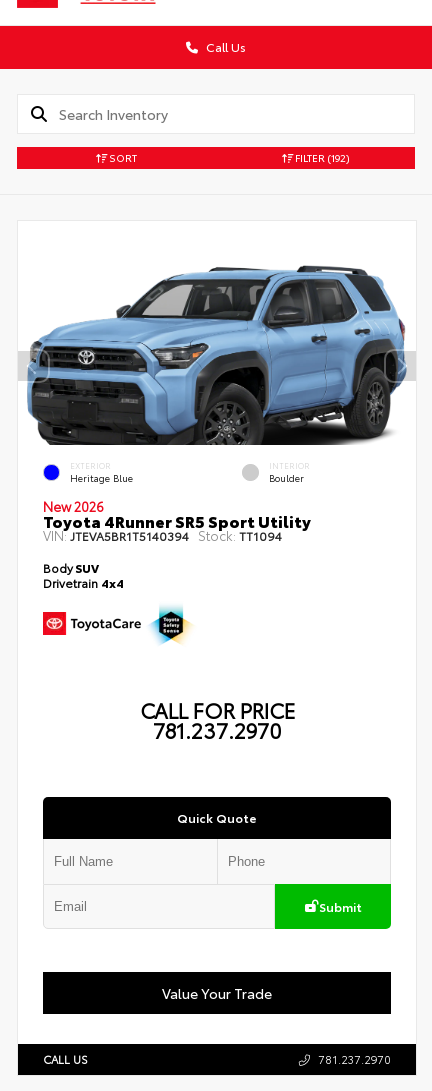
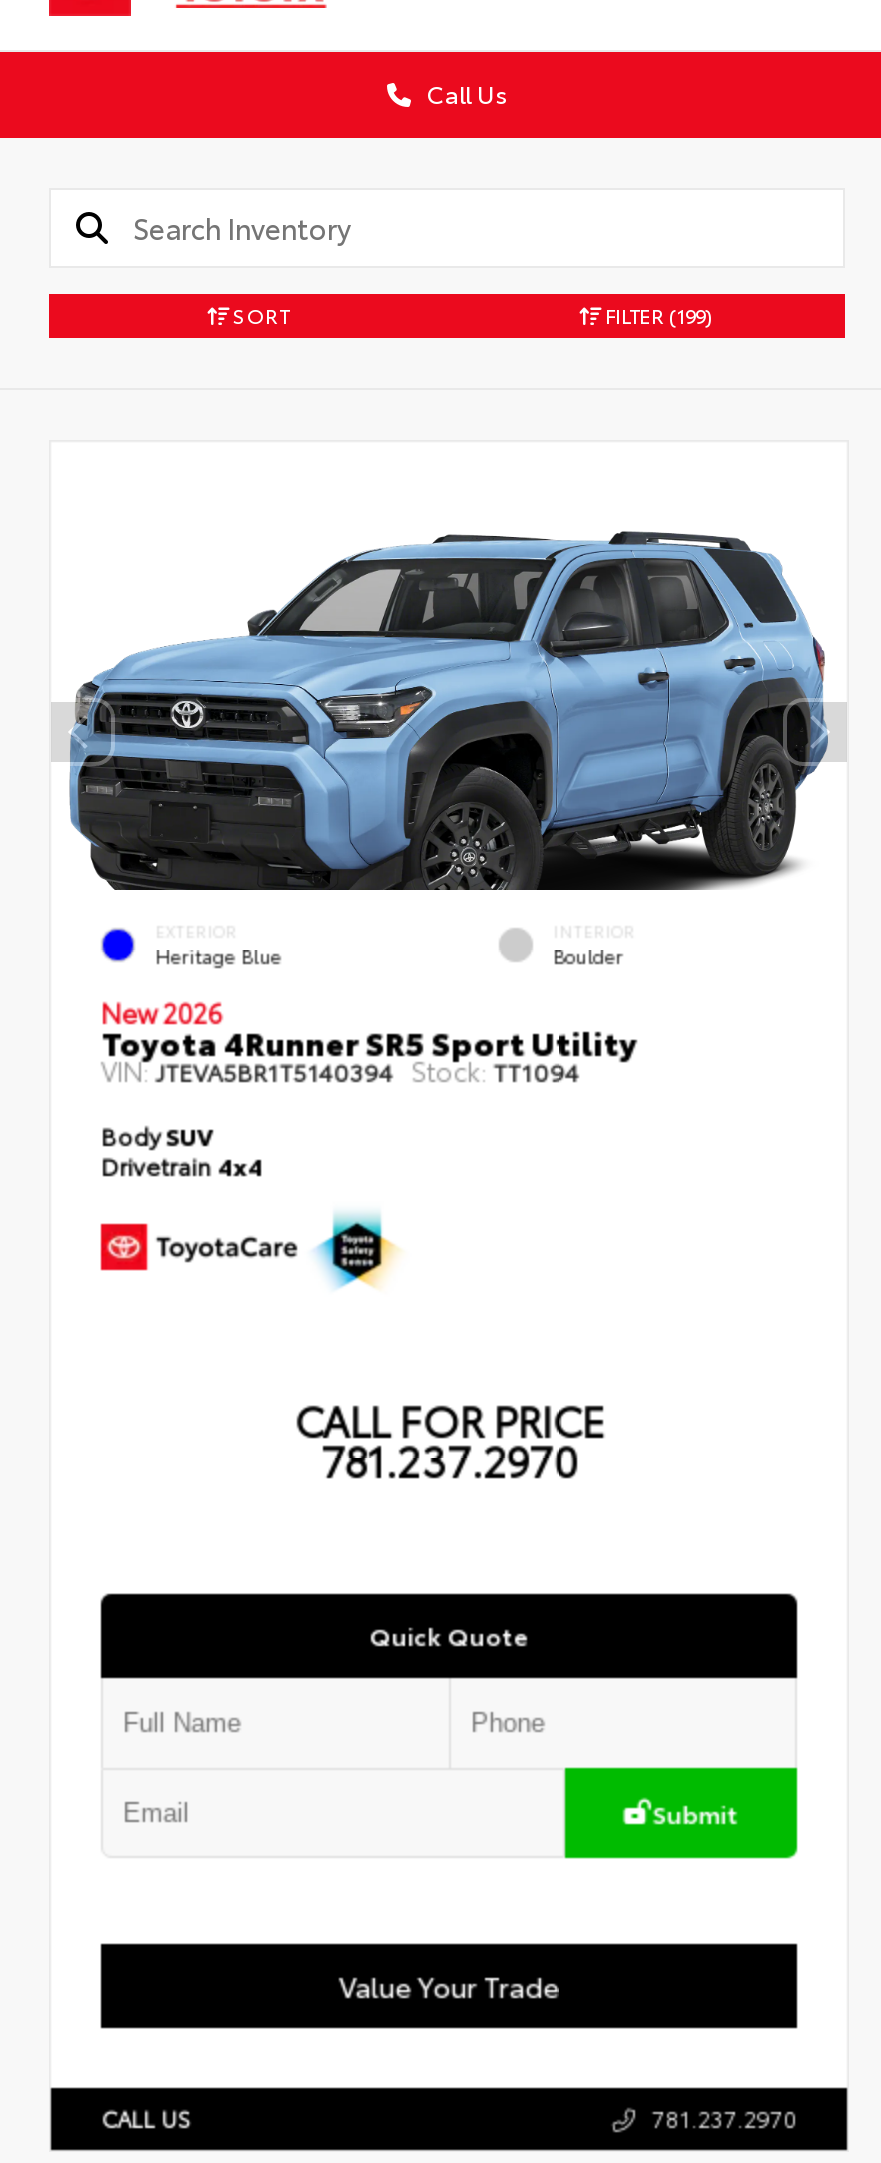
- FILTER (192)
+ FILTER (199)
